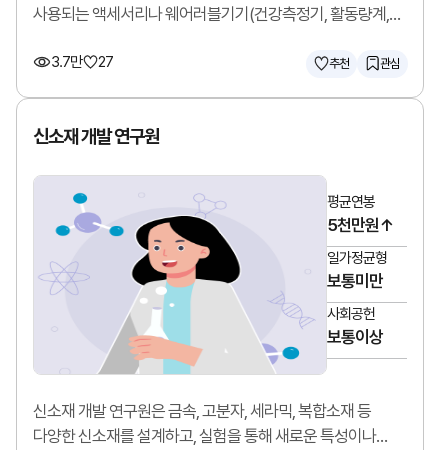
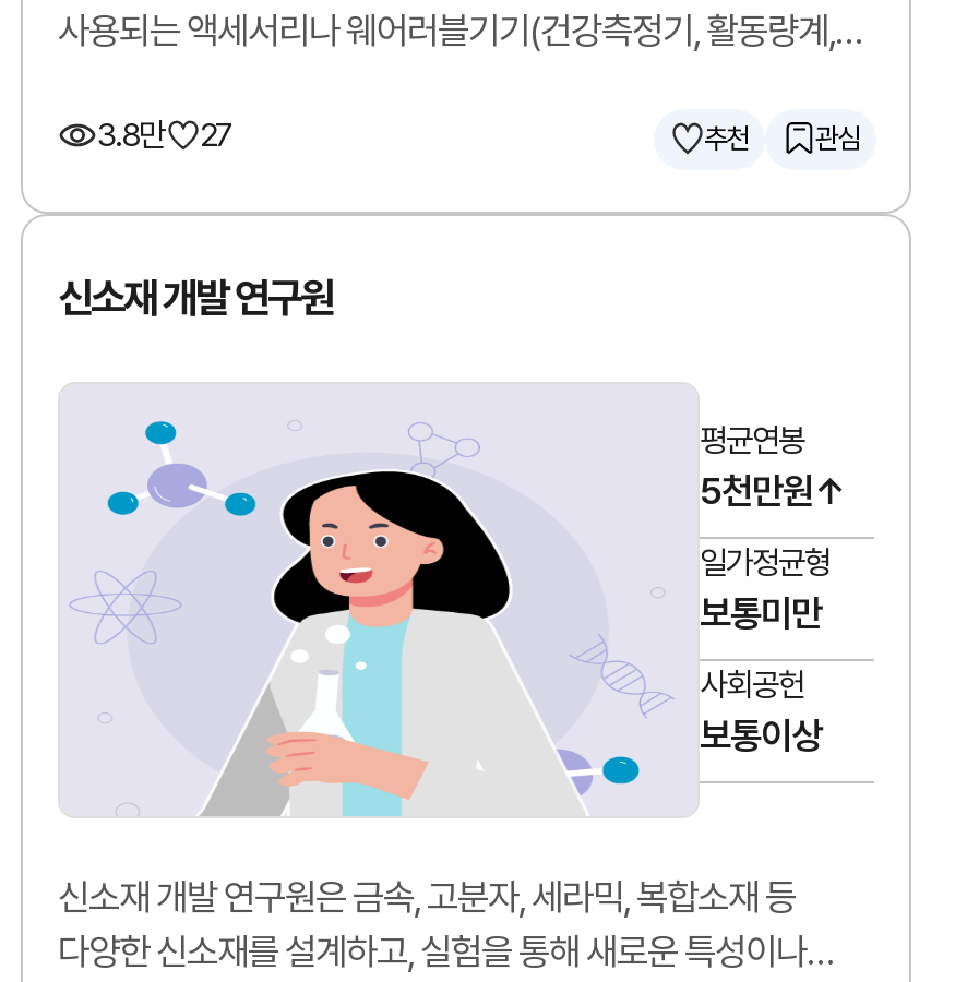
- 3.7만 27
+ 3.8만 27
